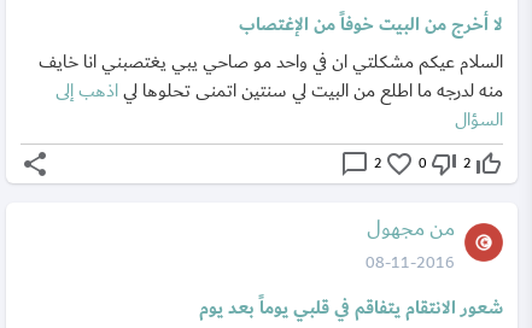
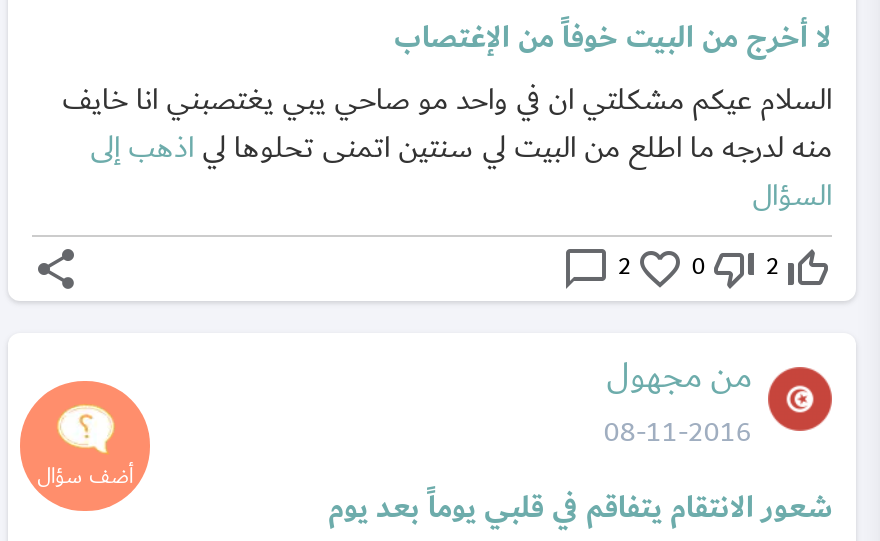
+ [image]
